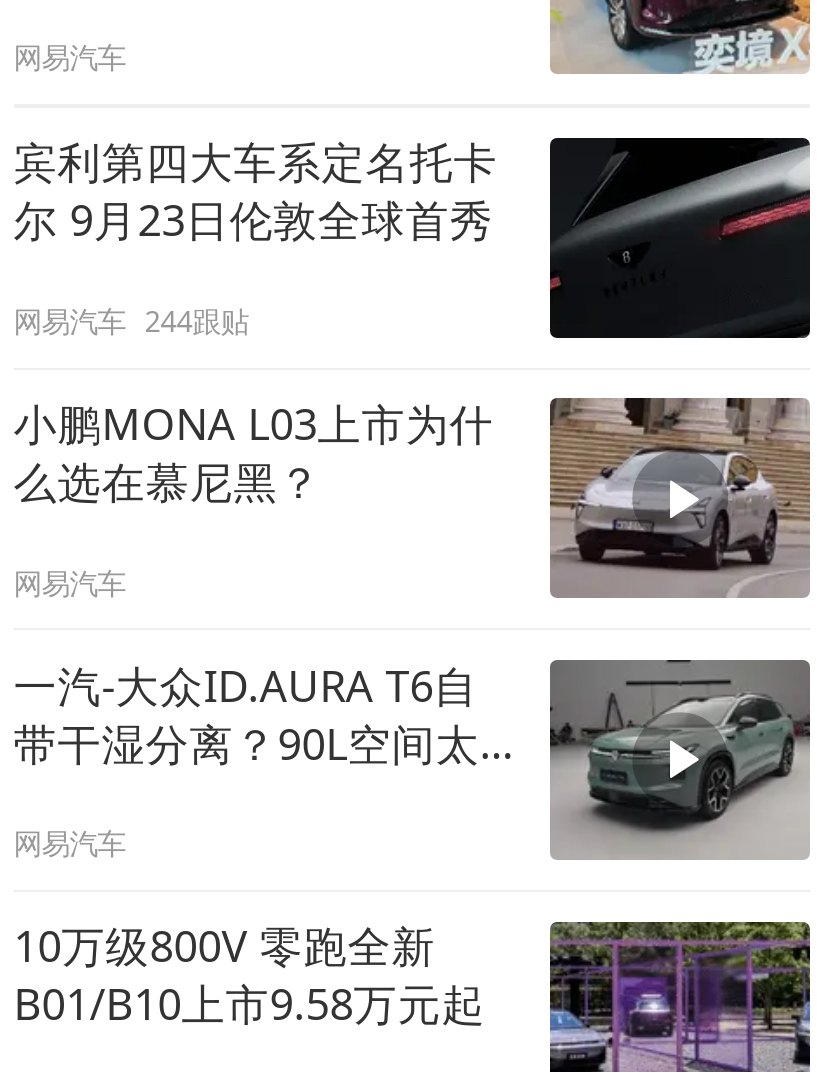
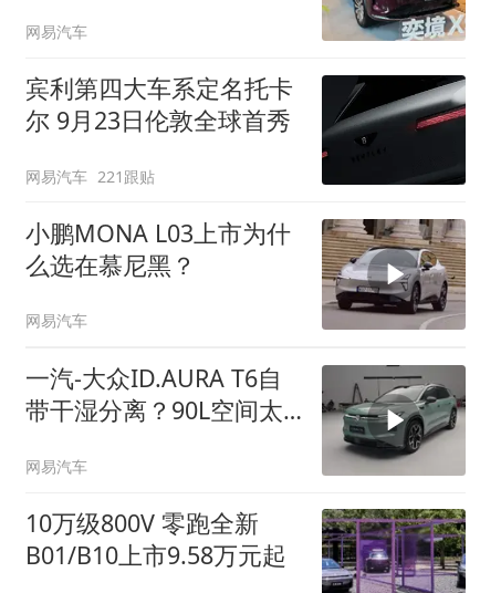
- 网易汽车 244跟贴
+ 网易汽车 221跟贴
